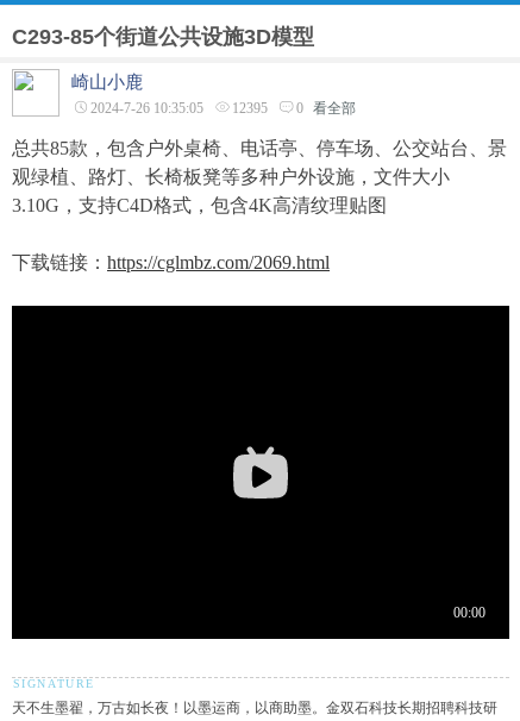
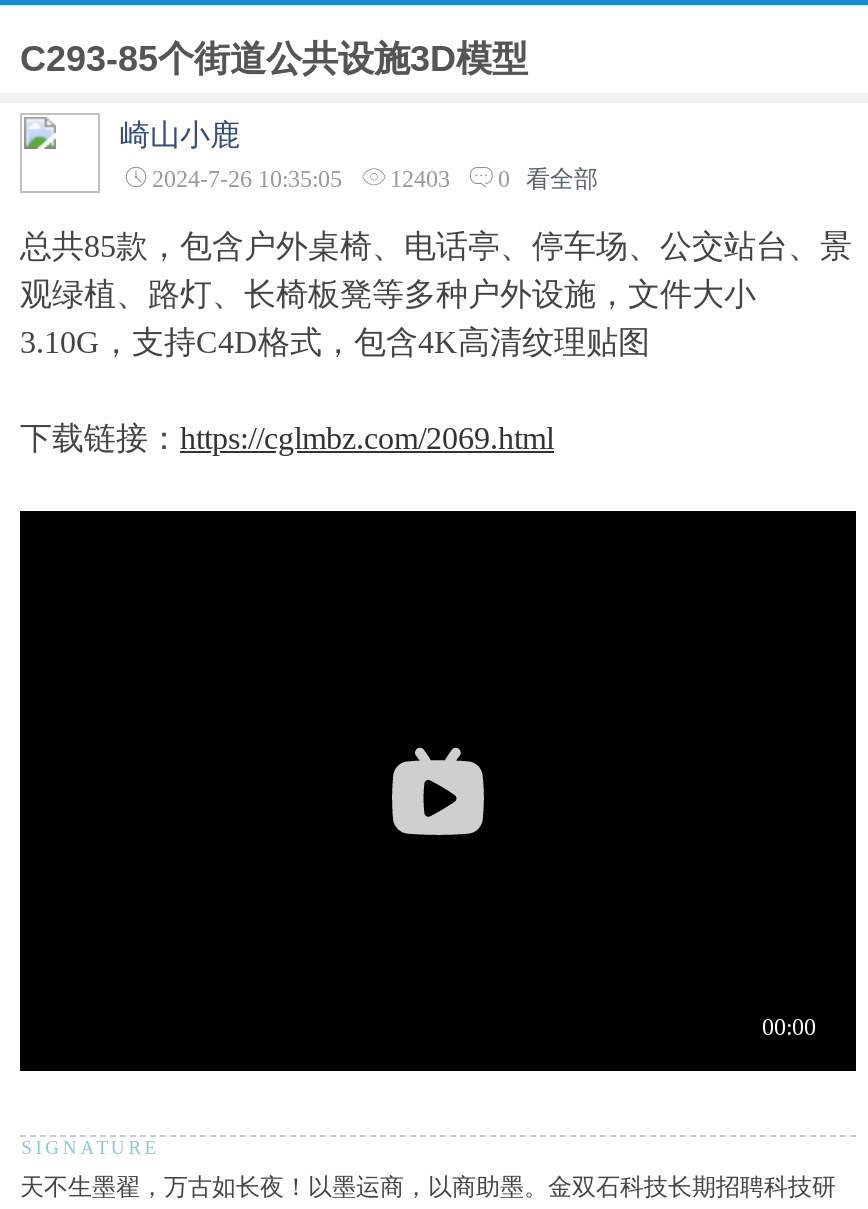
- 2024-7-26 10:35:05 12395 0 看全部
+ 2024-7-26 10:35:05 12403 0 看全部
